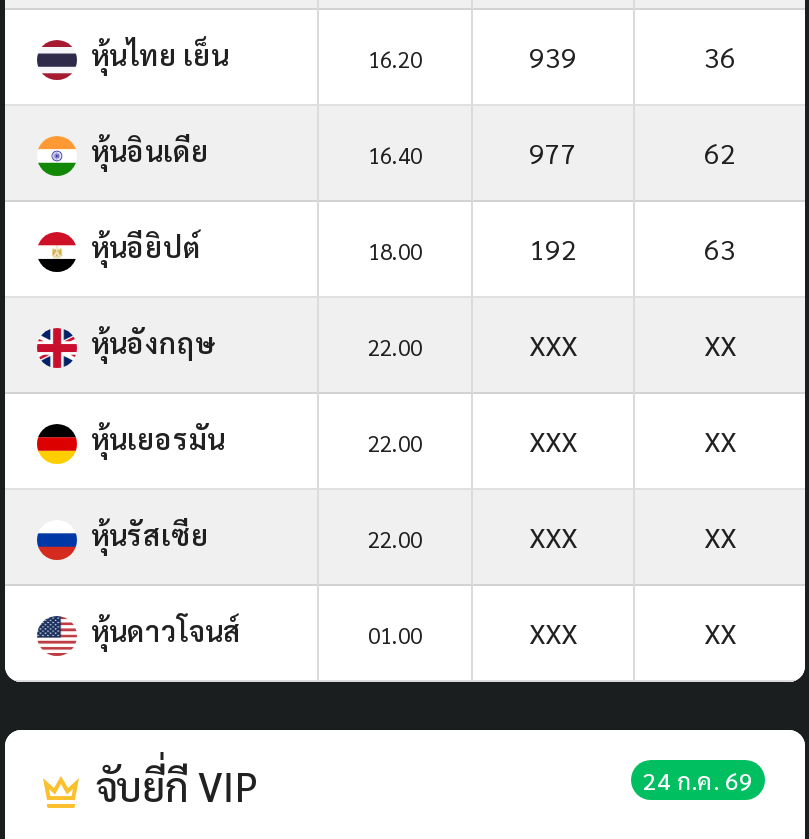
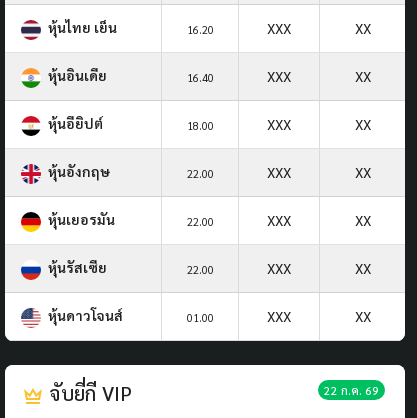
- 939
- 36
+ XXX
+ XX

- 977
- 62
+ XXX
+ XX

- 192
- 63
+ XXX
+ XX

- 24 ก.ค. 69
+ 22 ก.ค. 69
